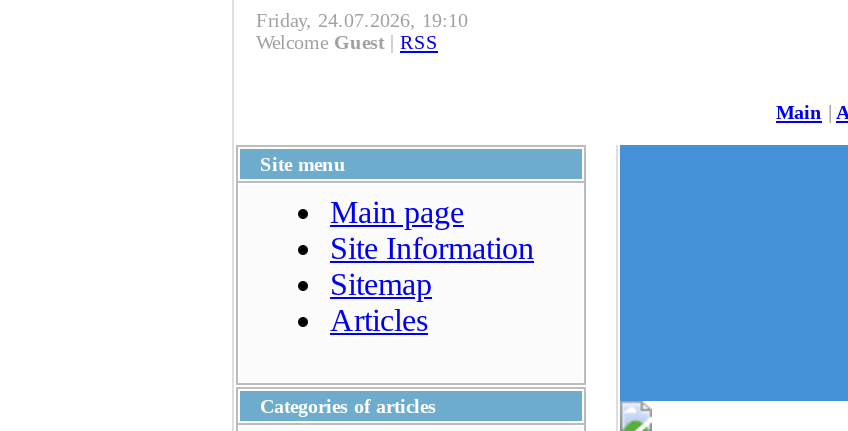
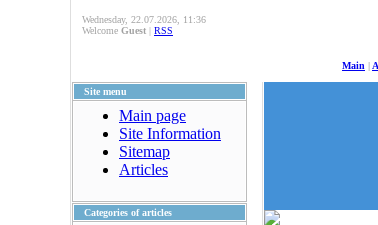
- Friday, 24.07.2026, 19:10
+ Wednesday, 22.07.2026, 11:36
